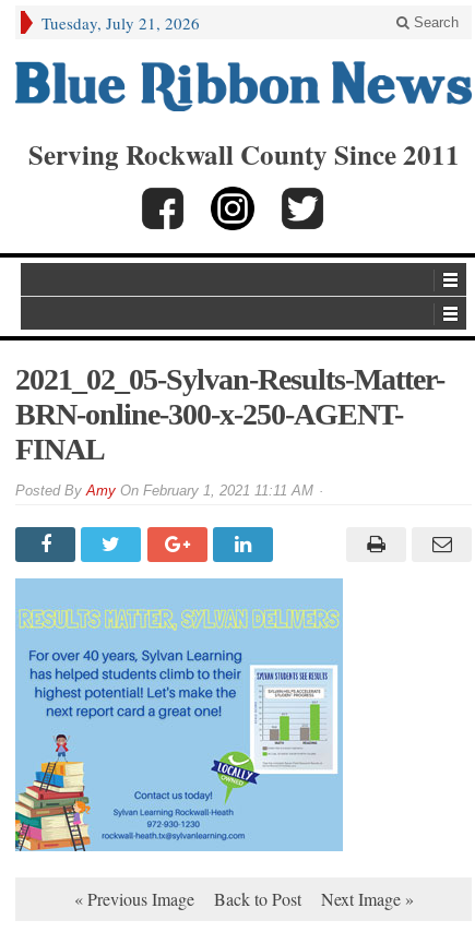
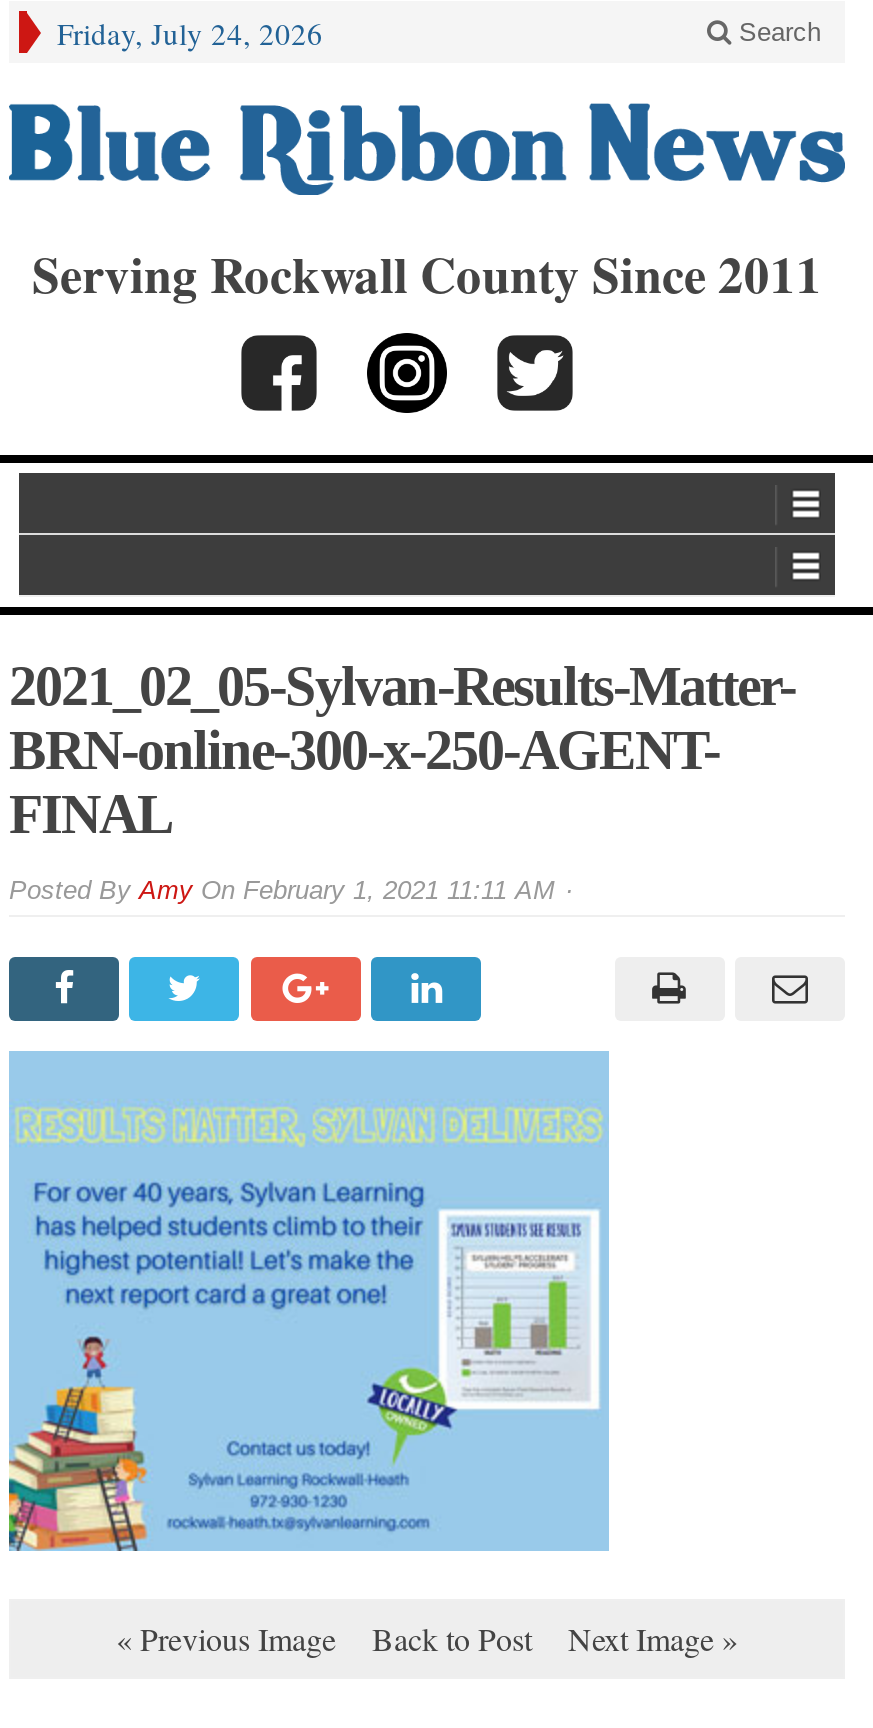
- Tuesday, July 21, 2026
+ Friday, July 24, 2026
